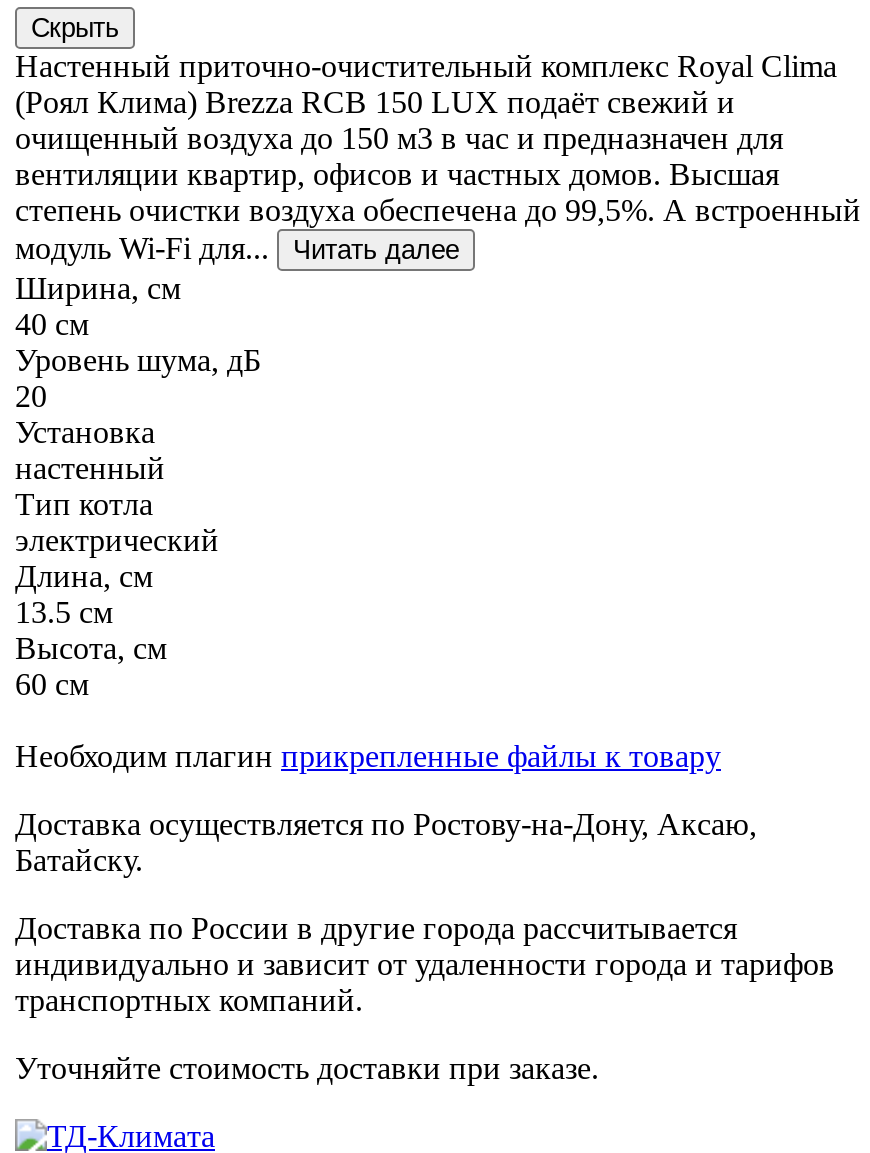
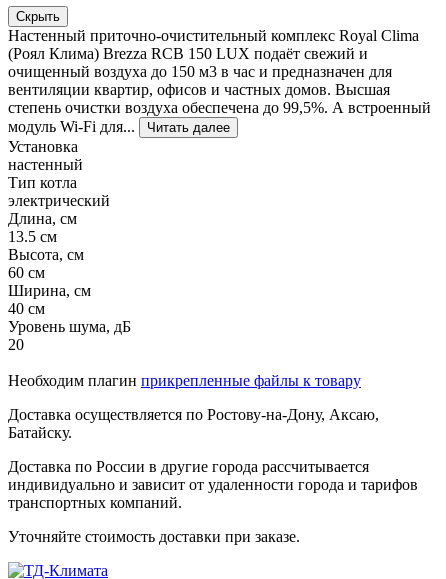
moved down: Ширина, см | 40 см | Уровень шума, дБ | 20

moved up: Установка | настенный | Тип котла | электрический | Длина, см | 13.5 см | Высота, см | 60 см
